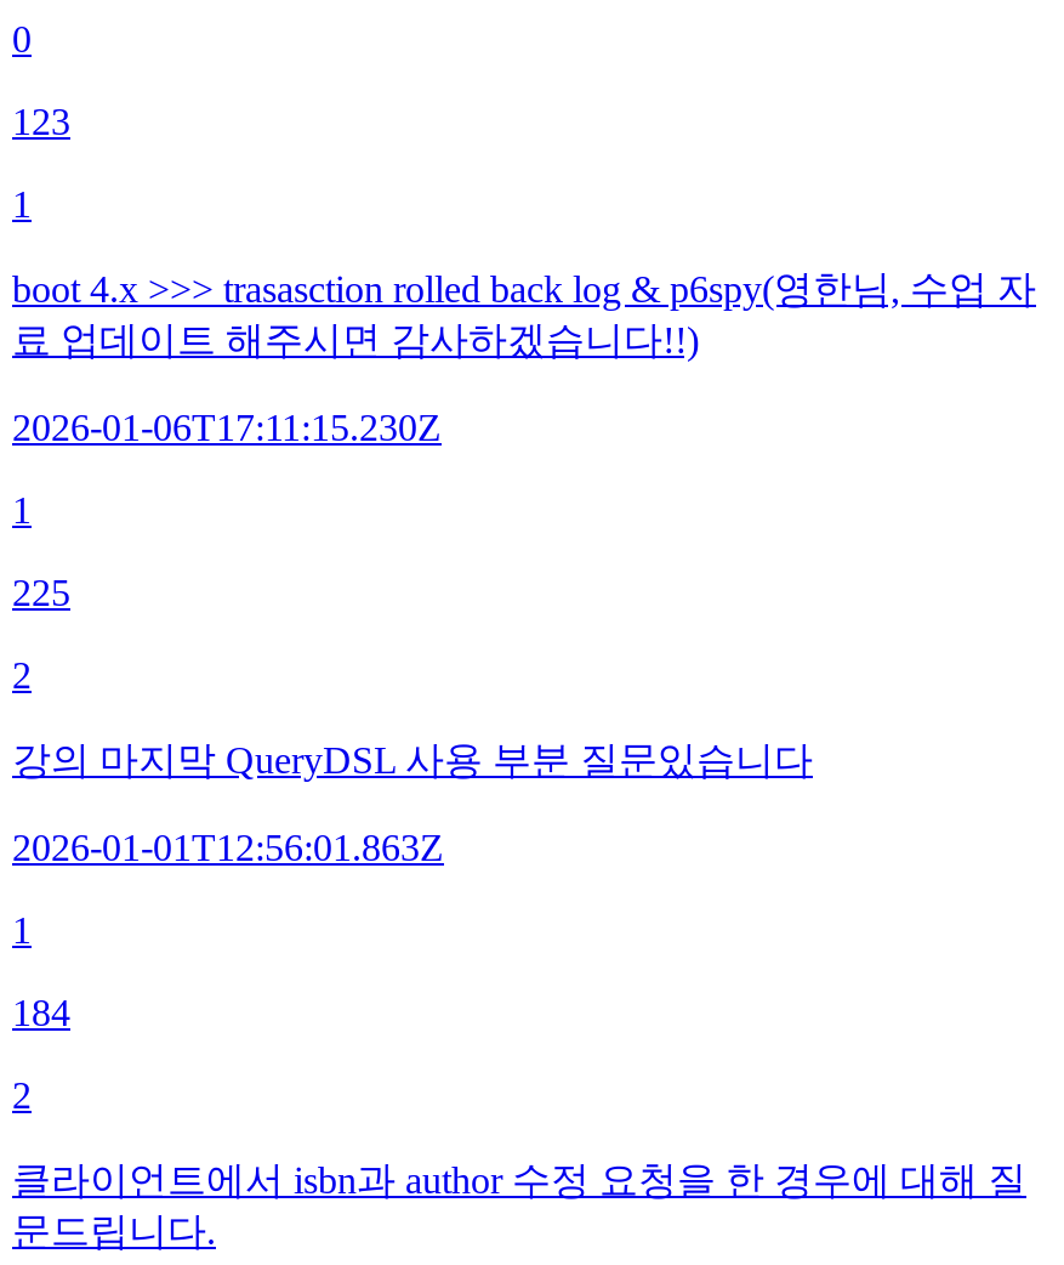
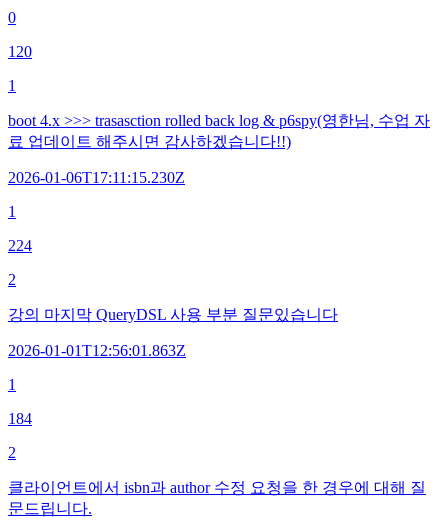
- 123
+ 120

- 225
+ 224
